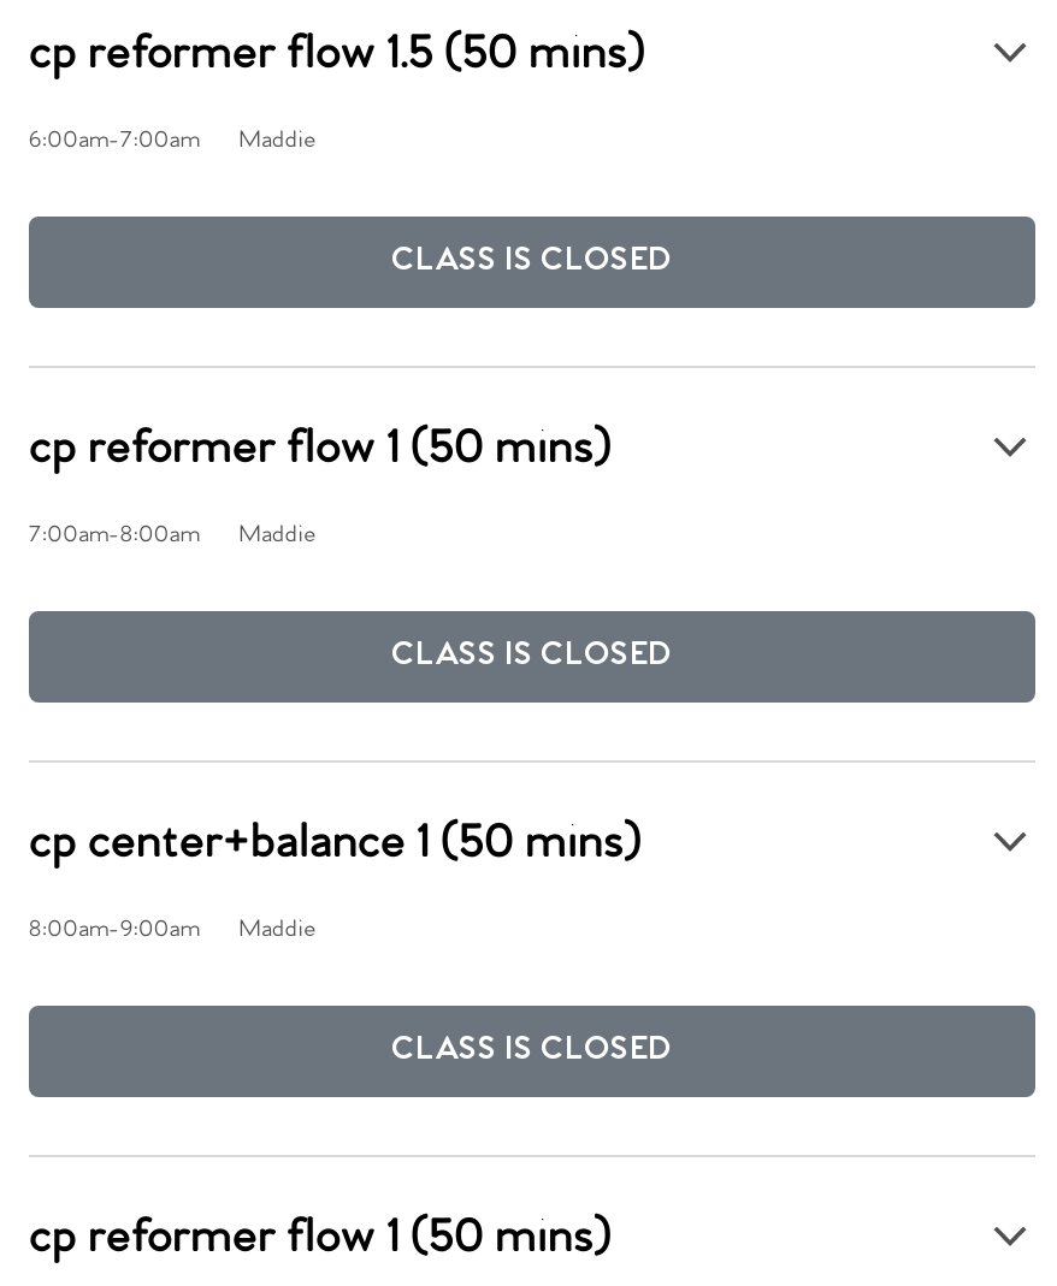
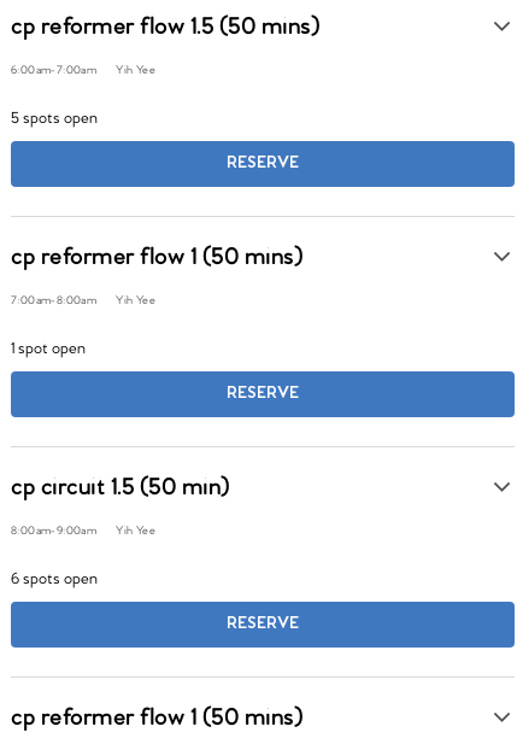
- Maddie
- CLASS IS CLOSED
+ Yih Yee
+ 5 spots open
+ RESERVE

- Maddie
- CLASS IS CLOSED
- cp center+balance 1 (50 mins)
+ Yih Yee
+ 1 spot open
+ RESERVE
+ cp circuit 1.5 (50 min)

- Maddie
- CLASS IS CLOSED
+ Yih Yee
+ 6 spots open
+ RESERVE
